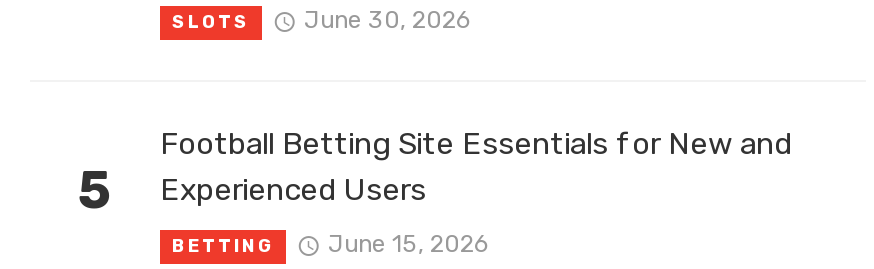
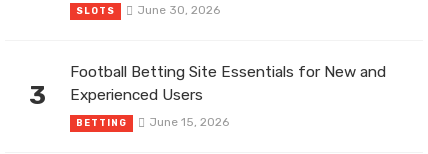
- 5 Experienced Users
+ 3 Experienced Users
